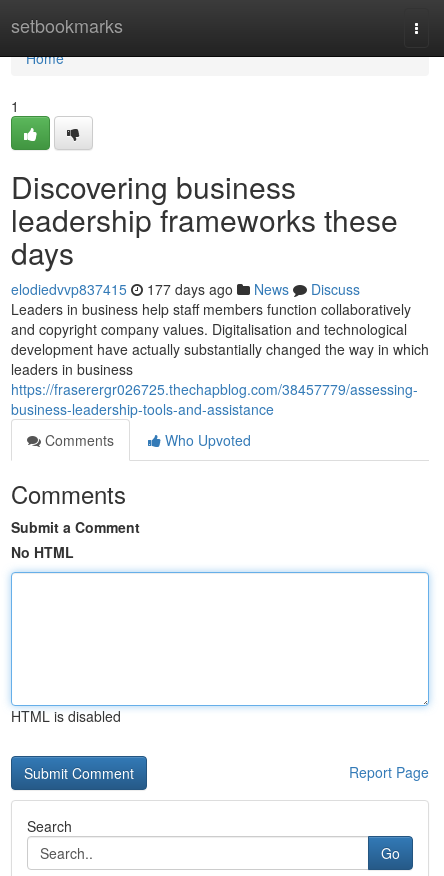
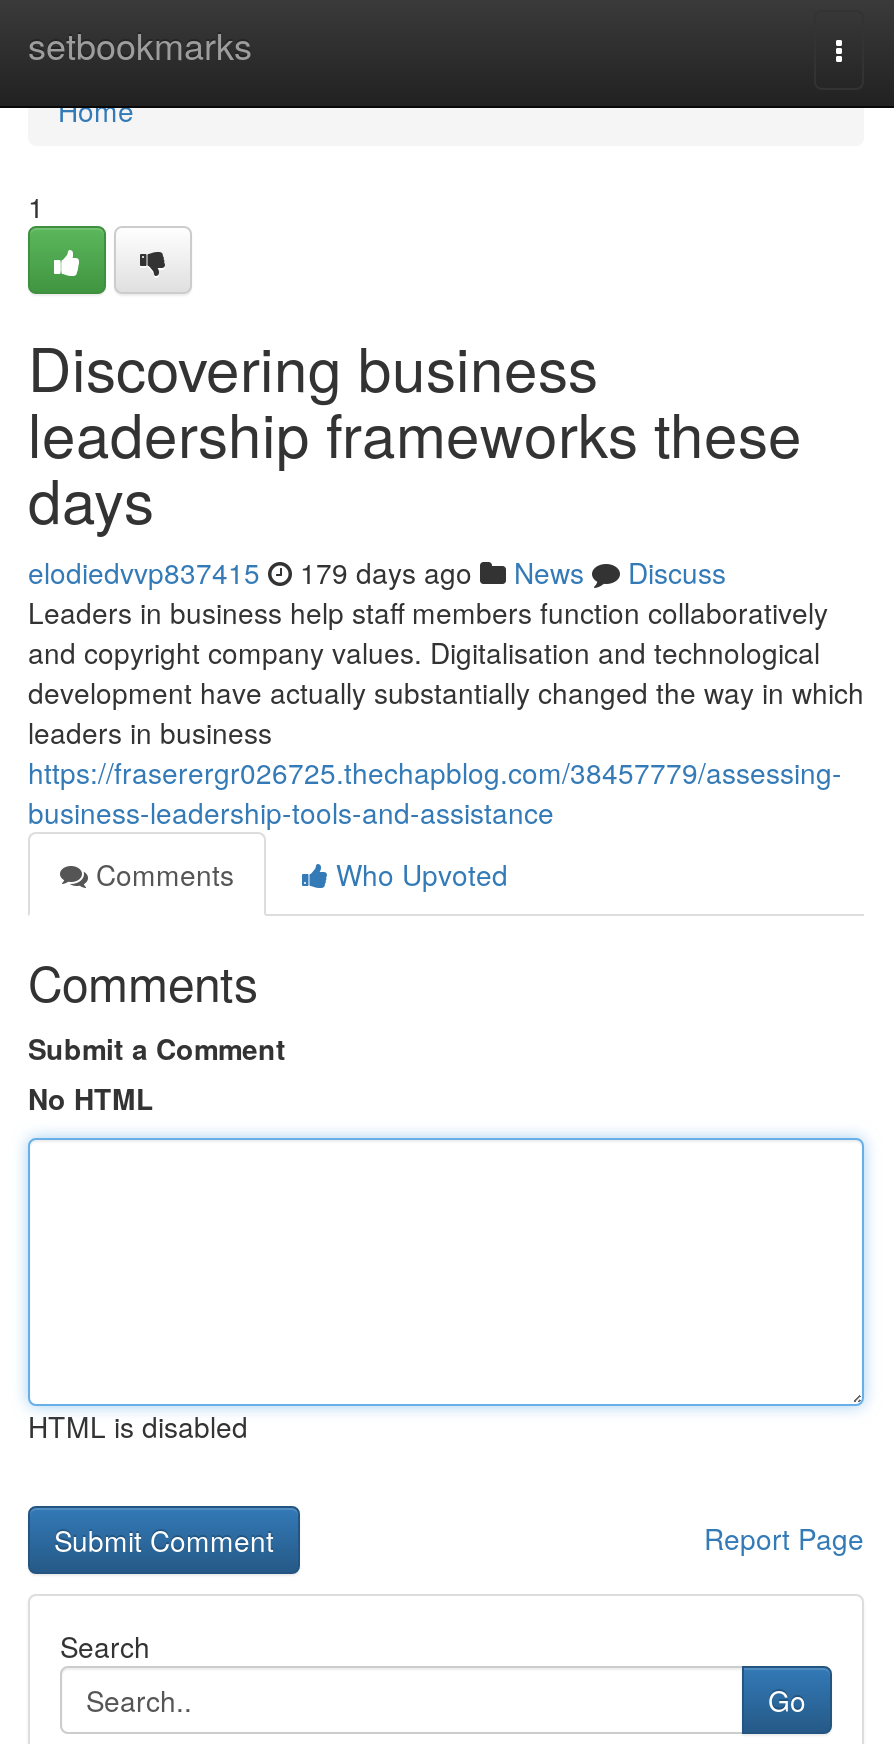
- elodiedvvp837415 177 days ago News Discuss
+ elodiedvvp837415 179 days ago News Discuss
